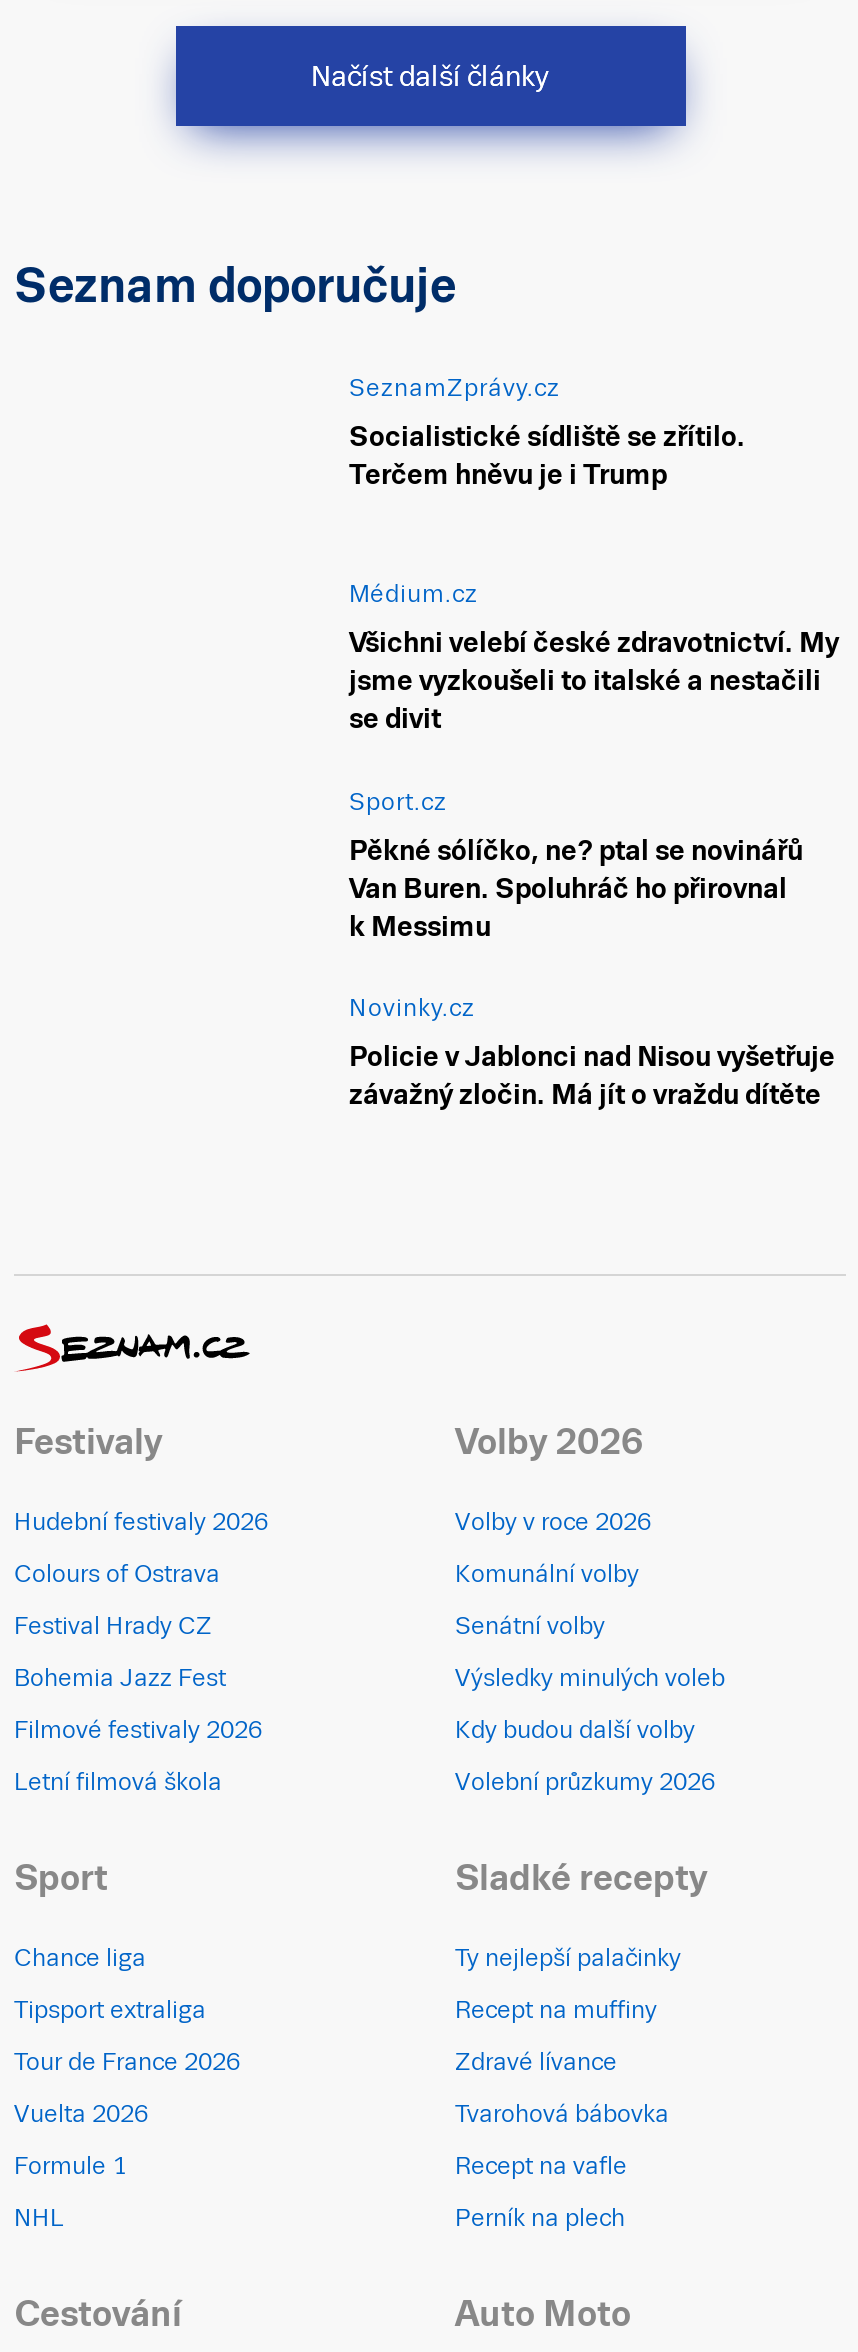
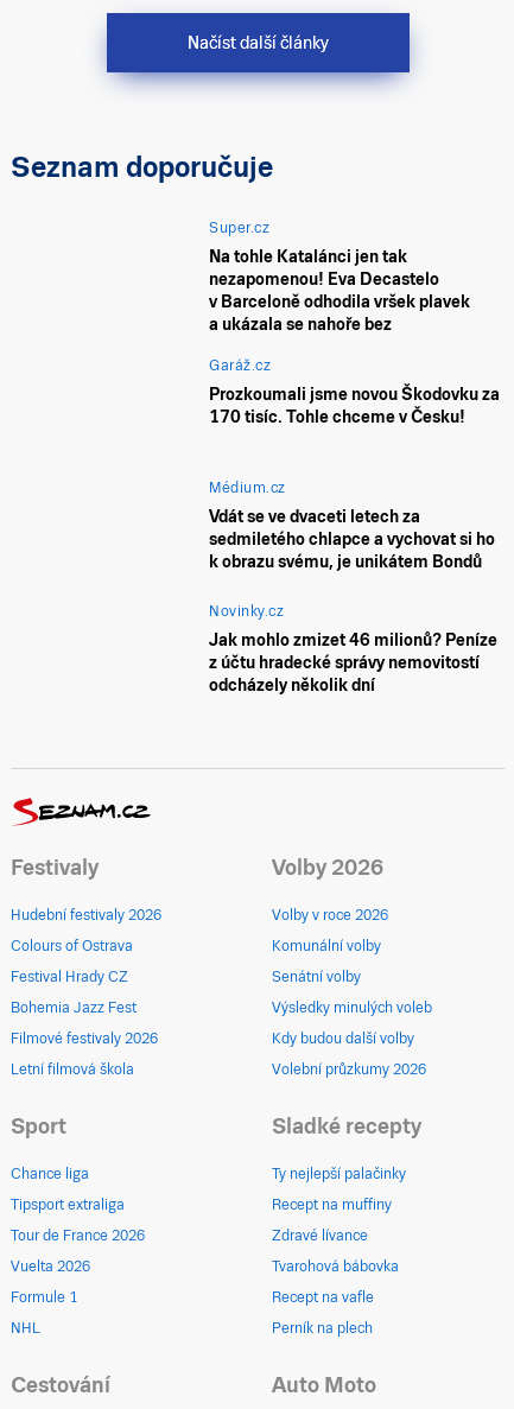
- SeznamZprávy.cz
- Socialistické sídliště se zřítilo.
- Terčem hněvu je i Trump
+ Super.cz
+ Na tohle Katalánci jen tak
+ nezapomenou! Eva Decastelo
+ v Barceloně odhodila vršek plavek
+ a ukázala se nahoře bez
+ Garáž.cz
+ Prozkoumali jsme novou Škodovku za
+ 170 tisíc. Tohle chceme v Česku!

moved down: Médium.cz

- Všichni velebí české zdravotnictví. My
- jsme vyzkoušeli to italské a nestačili
- se divit
- Sport.cz
- Pěkné sólíčko, ne? ptal se novinářů
- Van Buren. Spoluhráč ho přirovnal
- k Messimu
+ Vdát se ve dvaceti letech za
+ sedmiletého chlapce a vychovat si ho
+ k obrazu svému, je unikátem Bondů

- Policie v Jablonci nad Nisou vyšetřuje
- závažný zločin. Má jít o vraždu dítěte
+ Jak mohlo zmizet 46 milionů? Peníze
+ z účtu hradecké správy nemovitostí
+ odcházely několik dní
